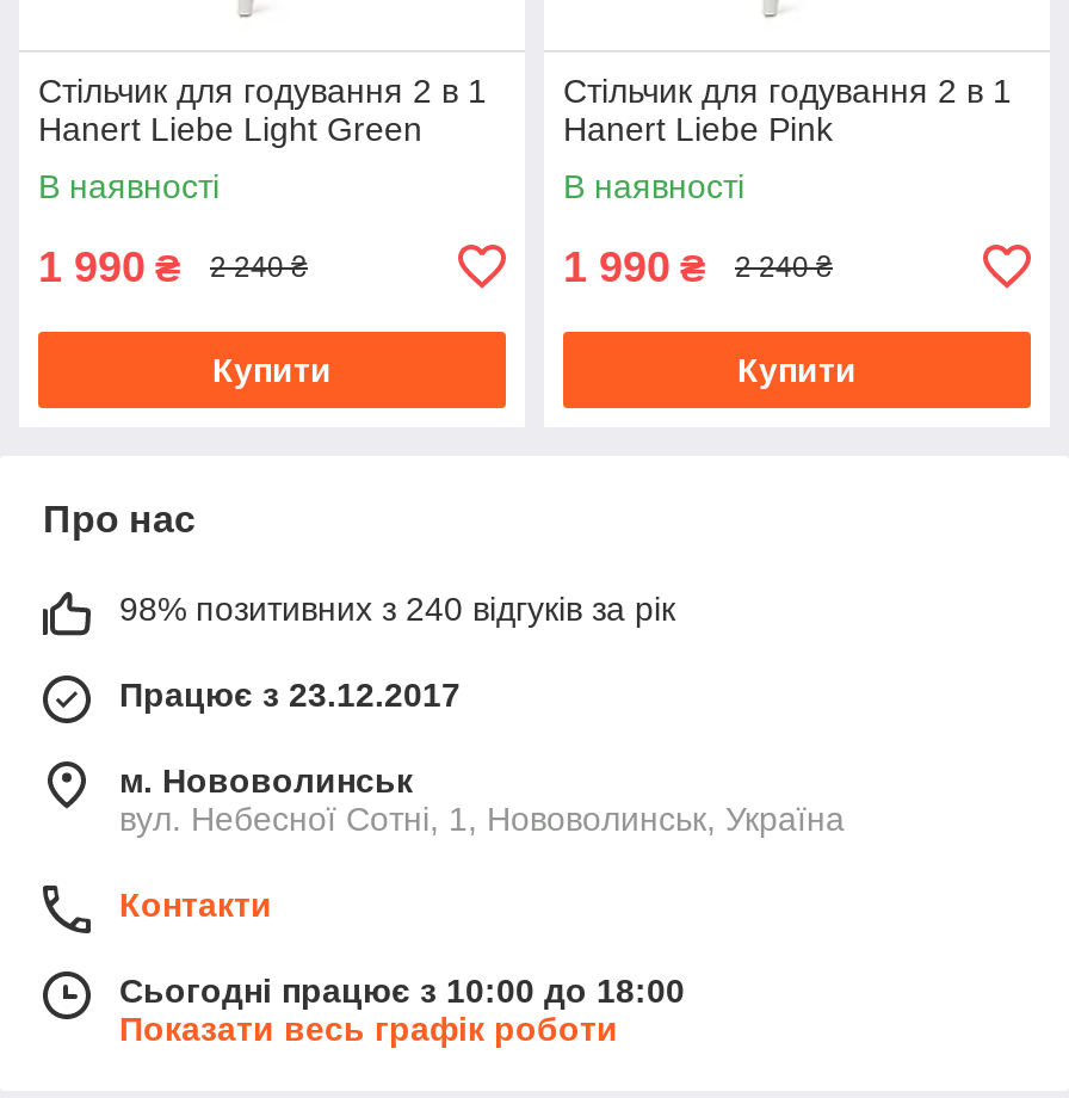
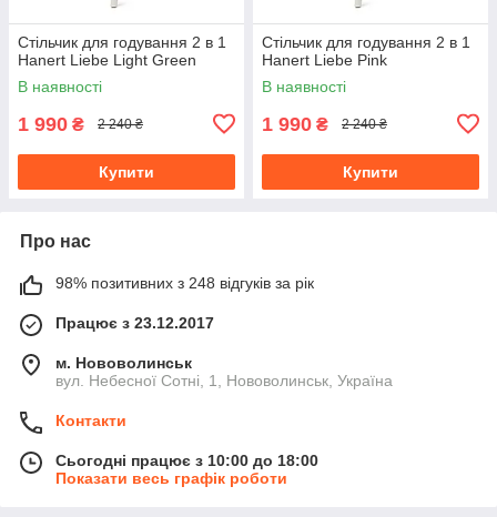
- 98% позитивних з 240 відгуків за рік
+ 98% позитивних з 248 відгуків за рік
